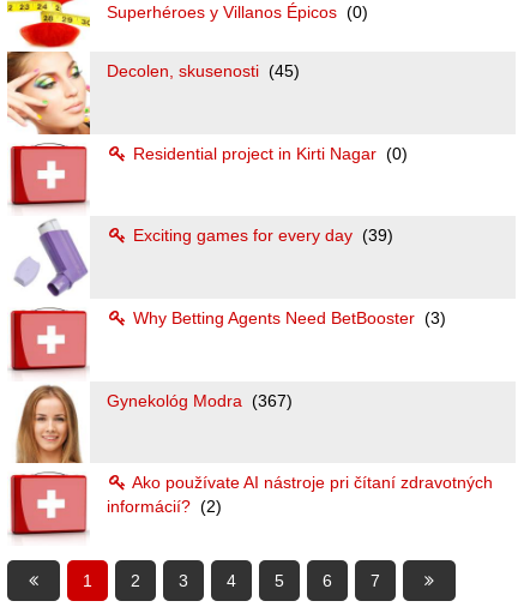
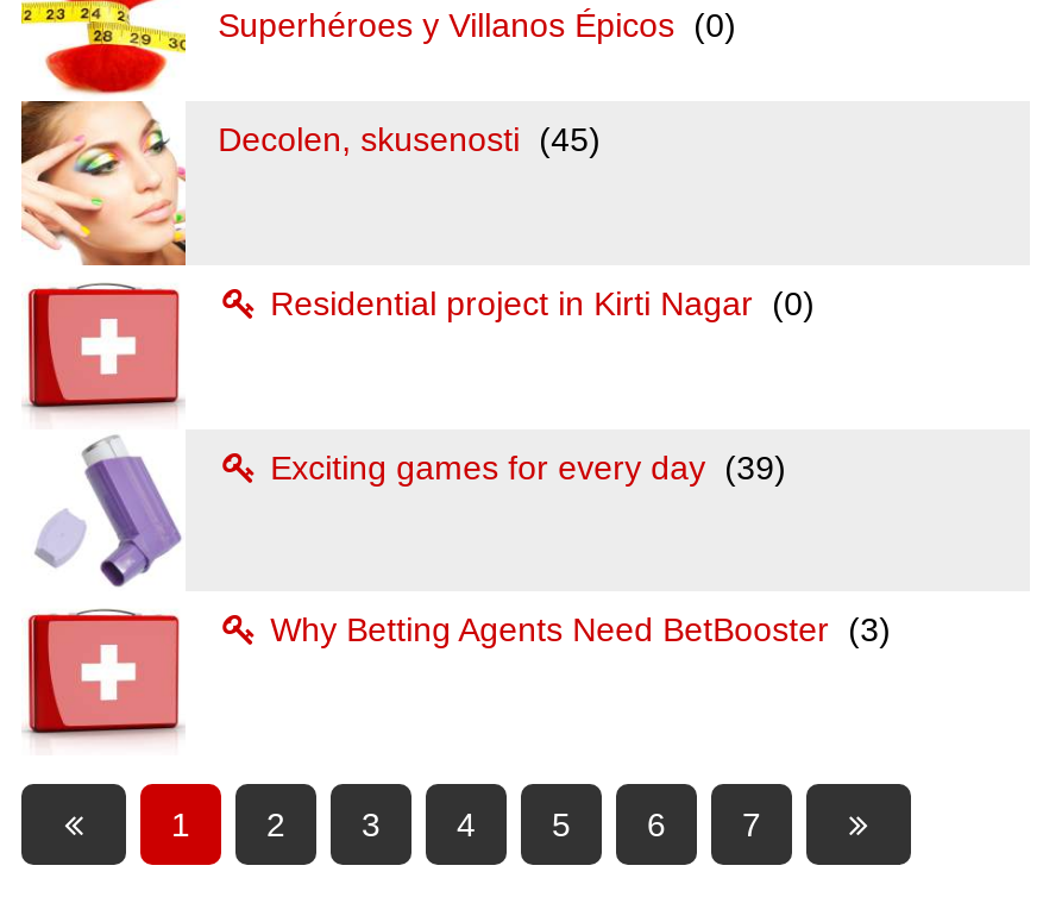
- [image]
- Gynekológ Modra (367)

- Ako používate AI nástroje pri čítaní zdravotných
- informácií? (2)
